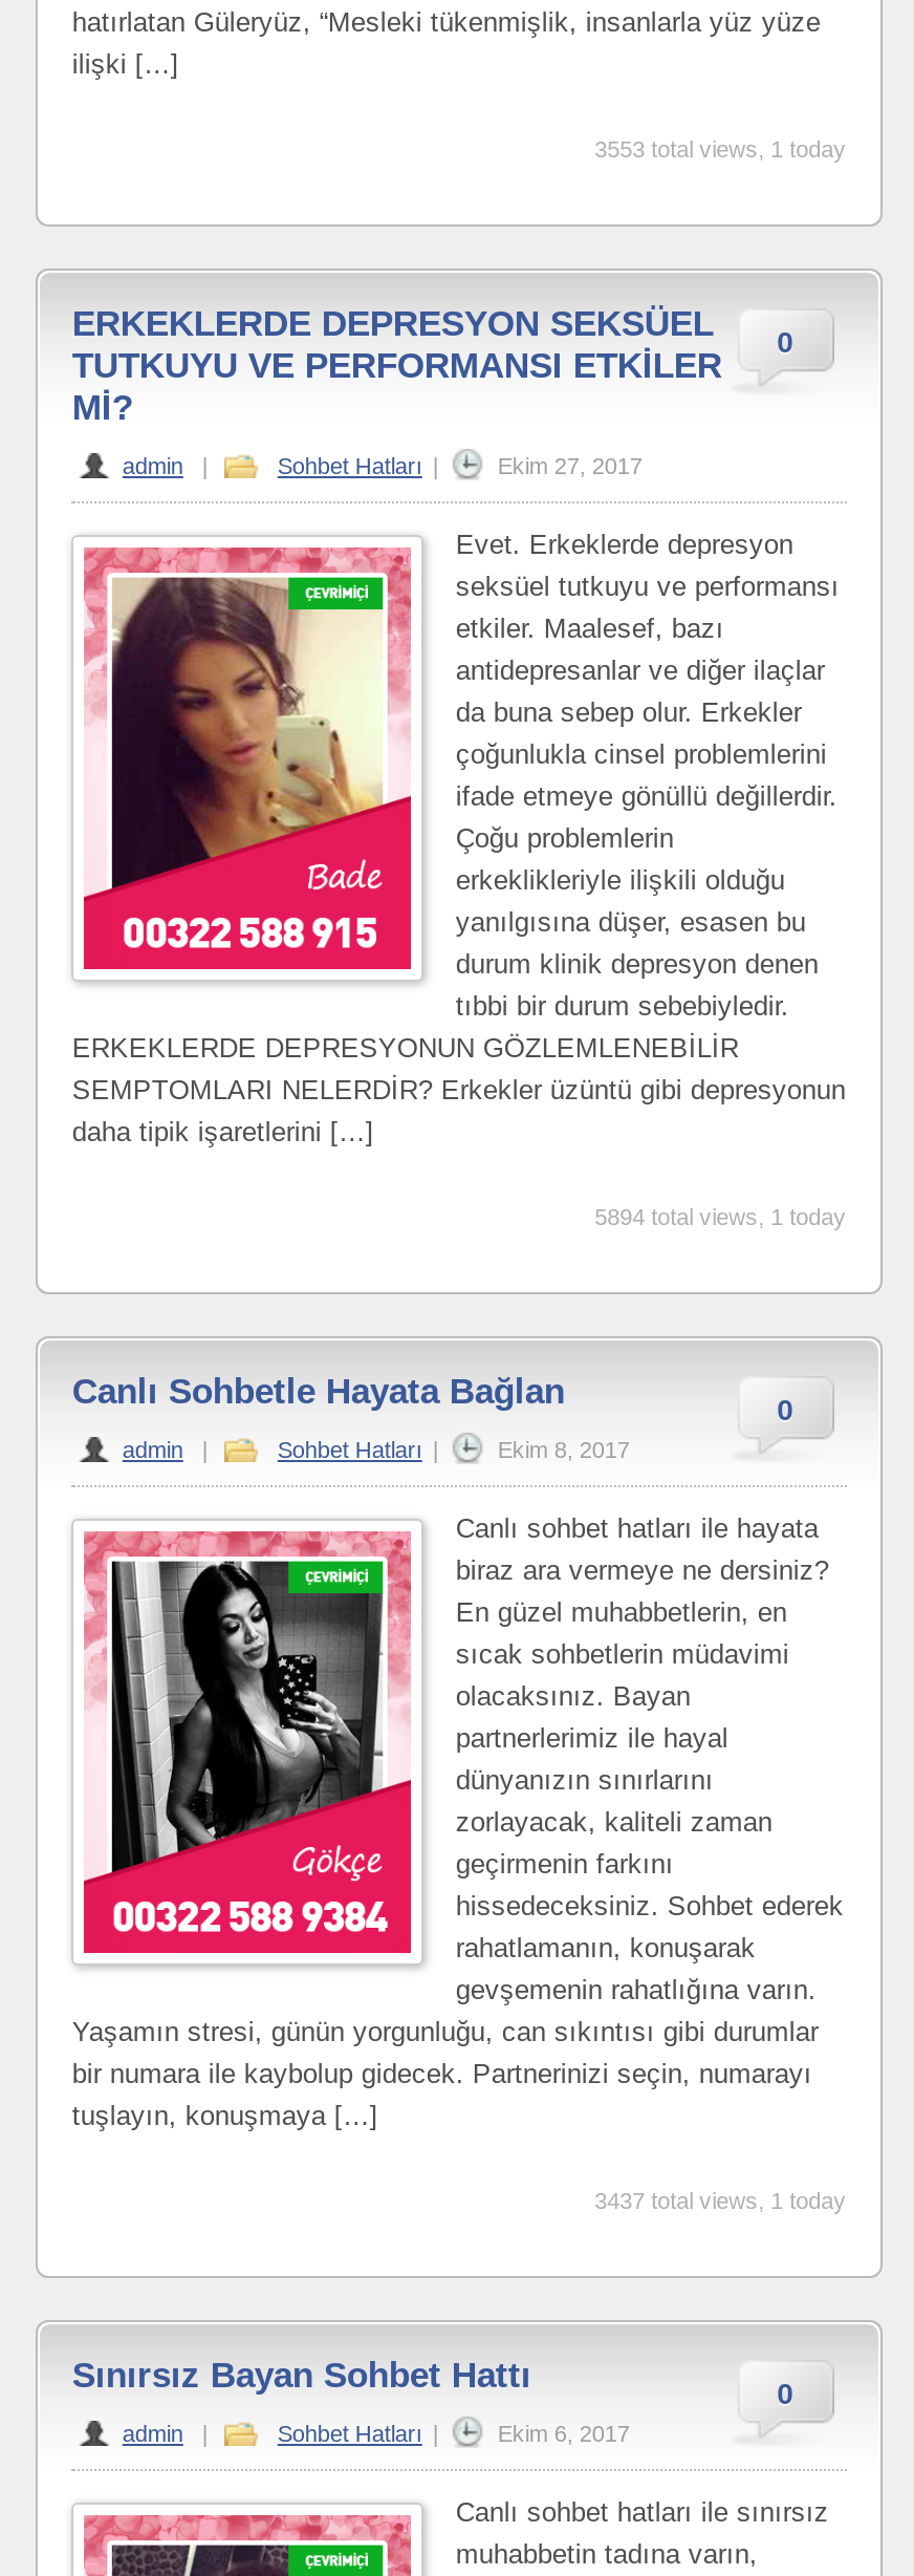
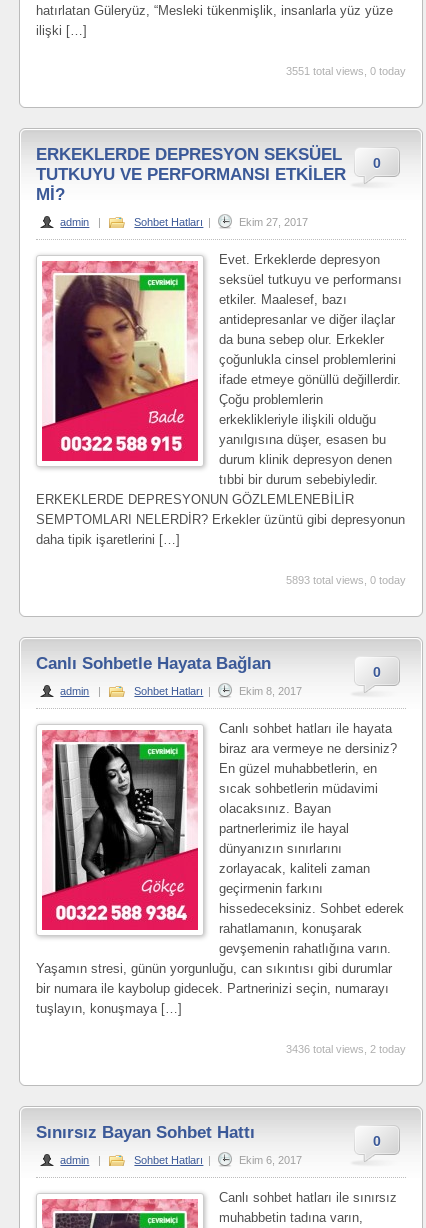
- 3553 total views, 1 today
+ 3551 total views, 0 today

- 5894 total views, 1 today
+ 5893 total views, 0 today

- 3437 total views, 1 today
+ 3436 total views, 2 today
